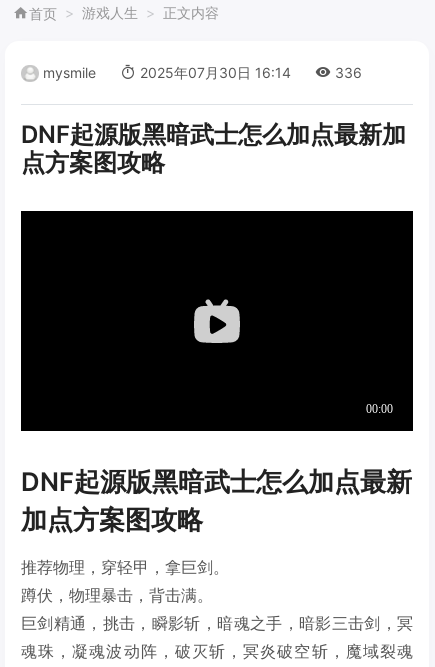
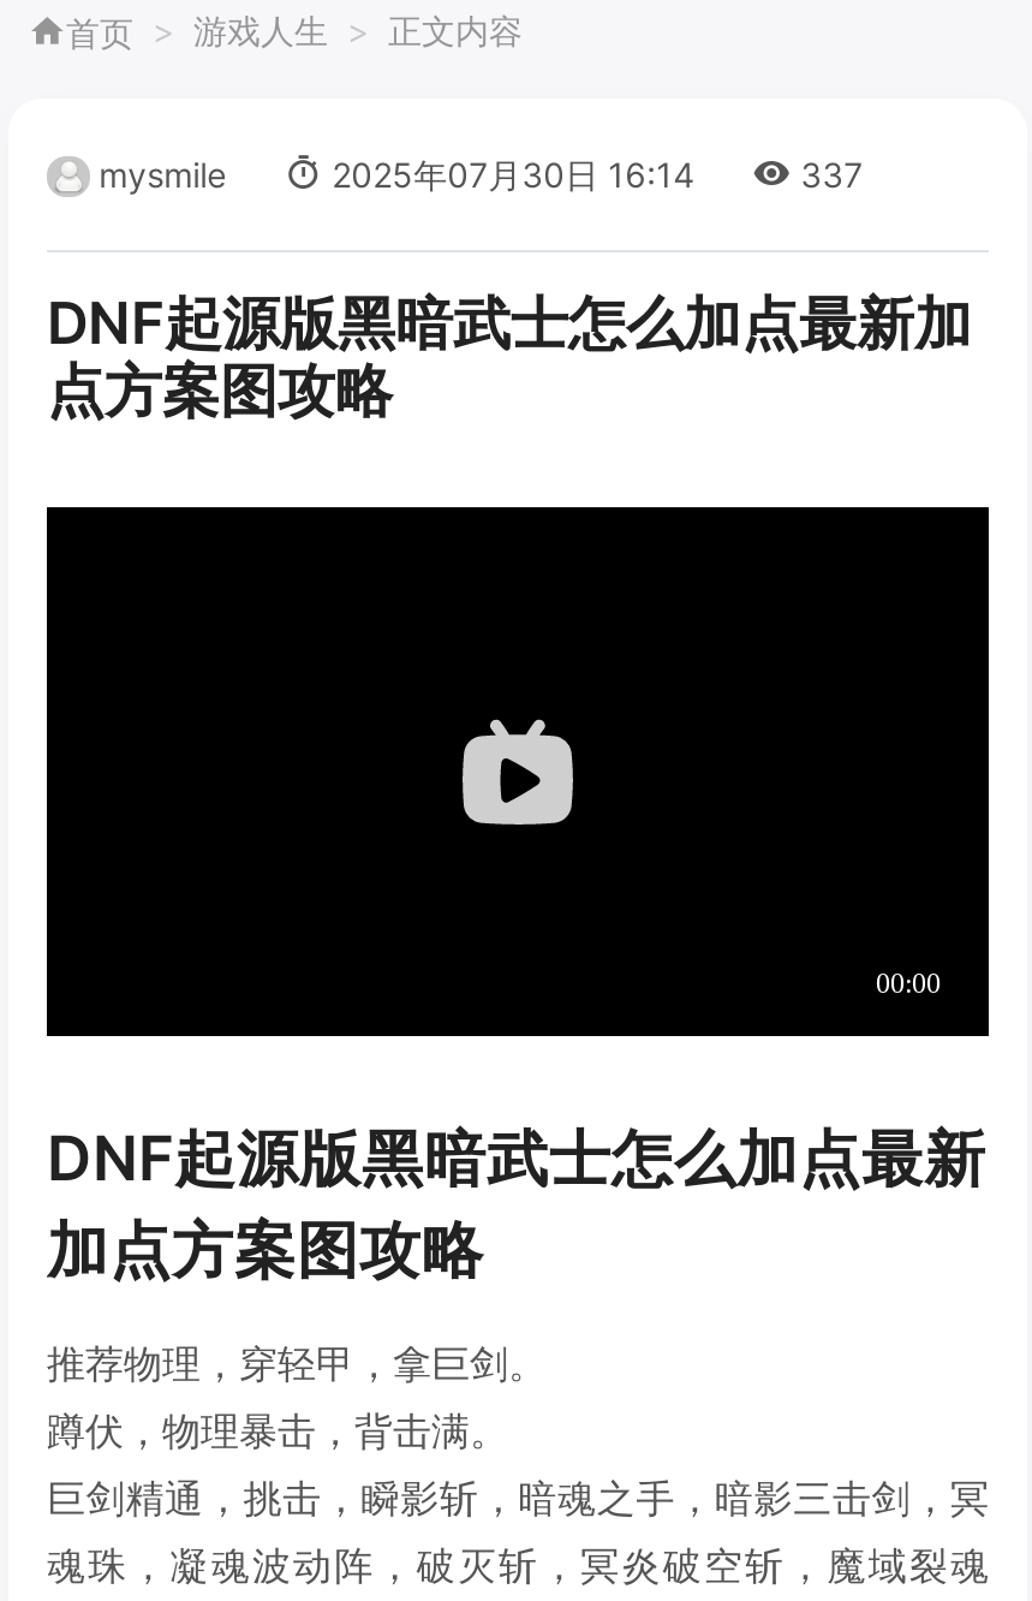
- 336
+ 337
